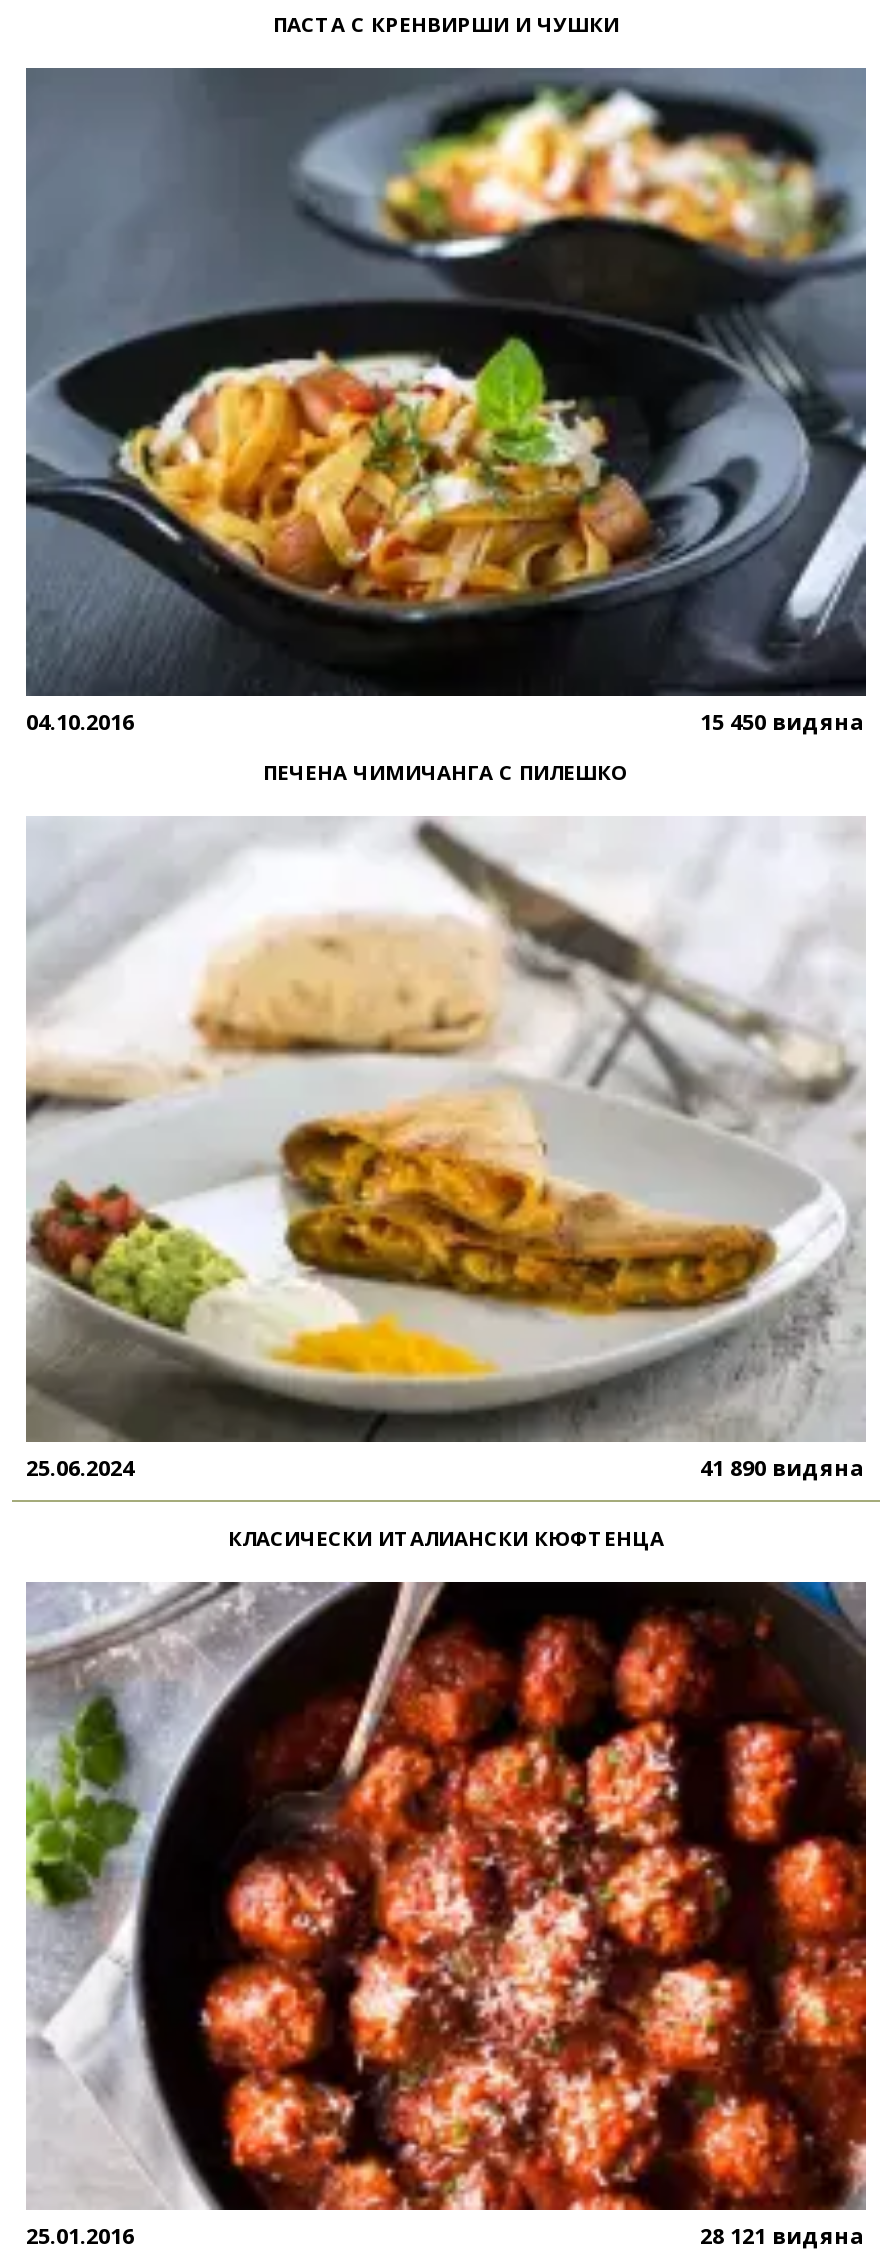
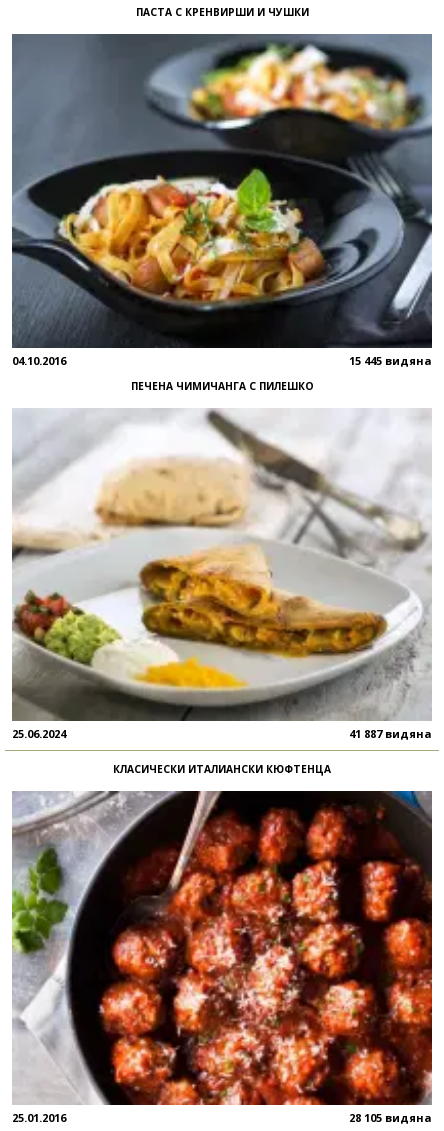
- 15 450 видяна
+ 15 445 видяна

- 41 890 видяна
+ 41 887 видяна

- 28 121 видяна
+ 28 105 видяна
